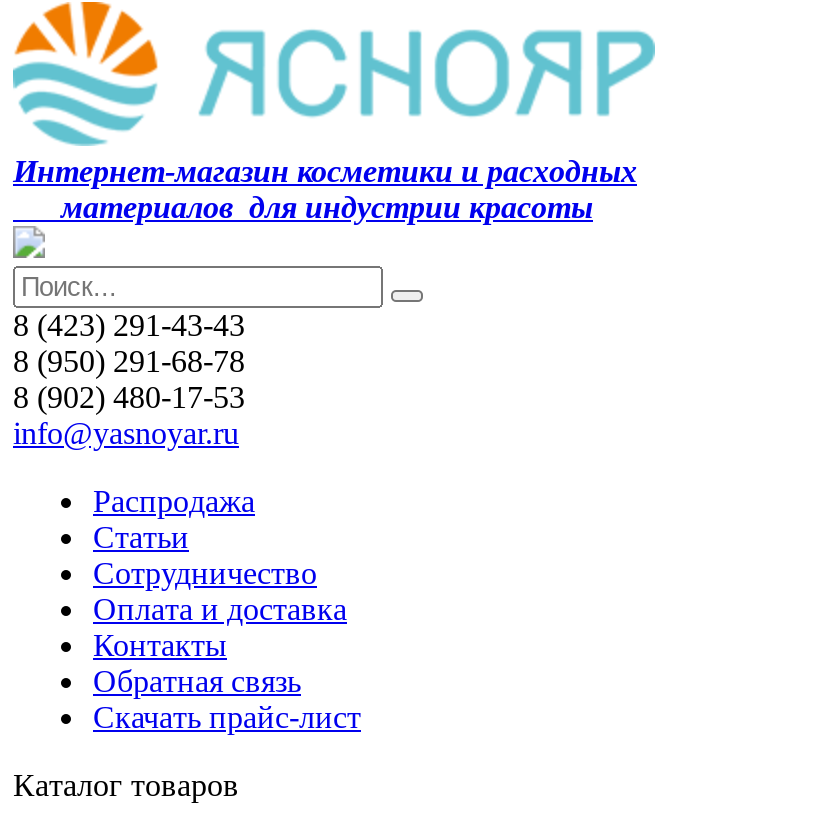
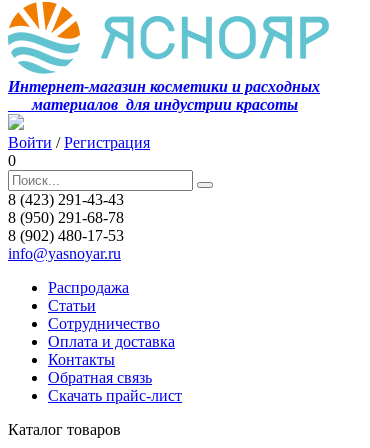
+ Войти / Регистрация
+ 0
